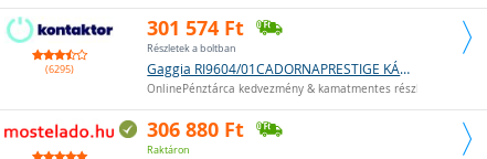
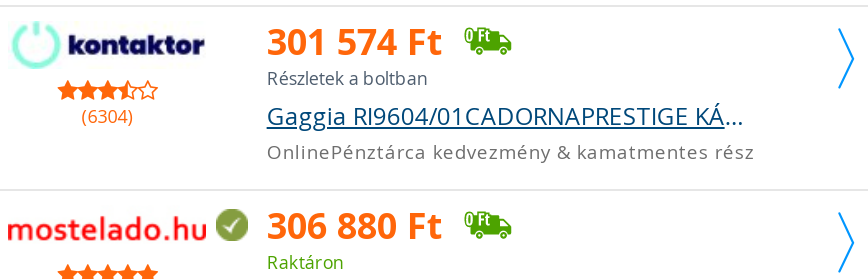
- (6295)
+ (6304)
